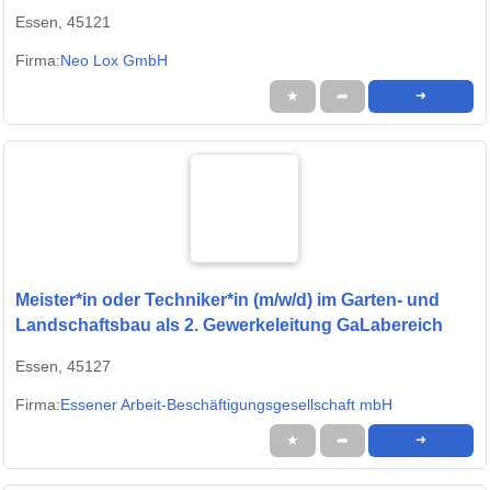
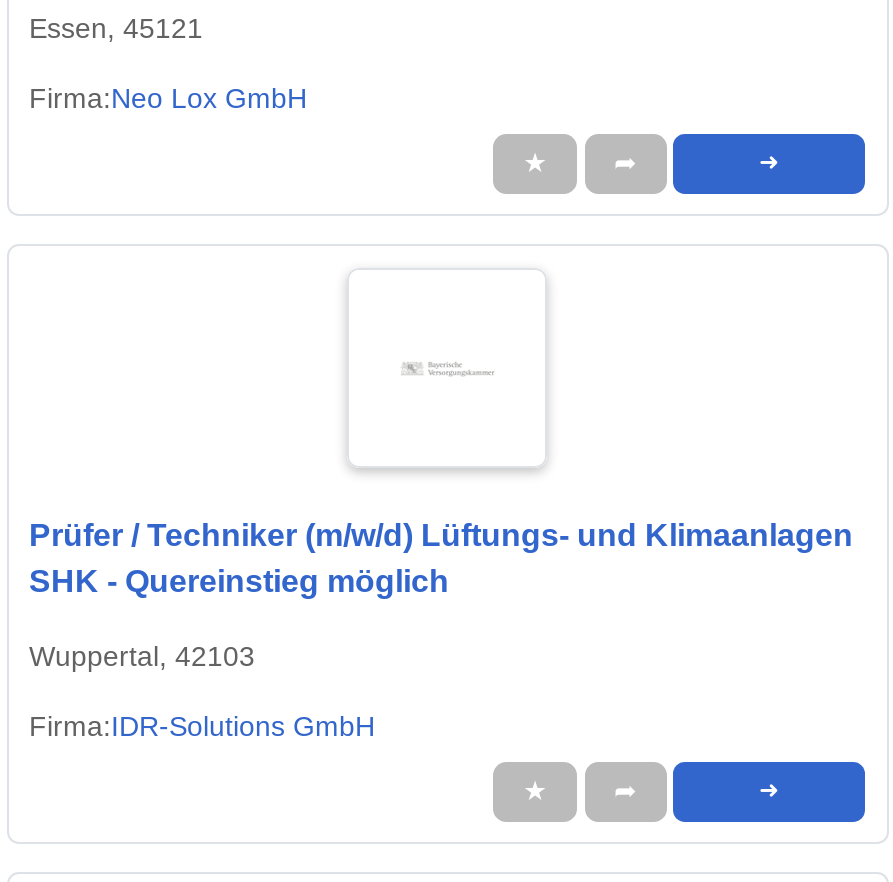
- Meister*in oder Techniker*in (m/w/d) im Garten- und
- Landschaftsbau als 2. Gewerkeleitung GaLabereich
+ Prüfer / Techniker (m/w/d) Lüftungs- und Klimaanlagen
+ SHK - Quereinstieg möglich

- Essen, 45127
+ Wuppertal, 42103

- Firma:Essener Arbeit-Beschäftigungsgesellschaft mbH
+ Firma:IDR-Solutions GmbH
